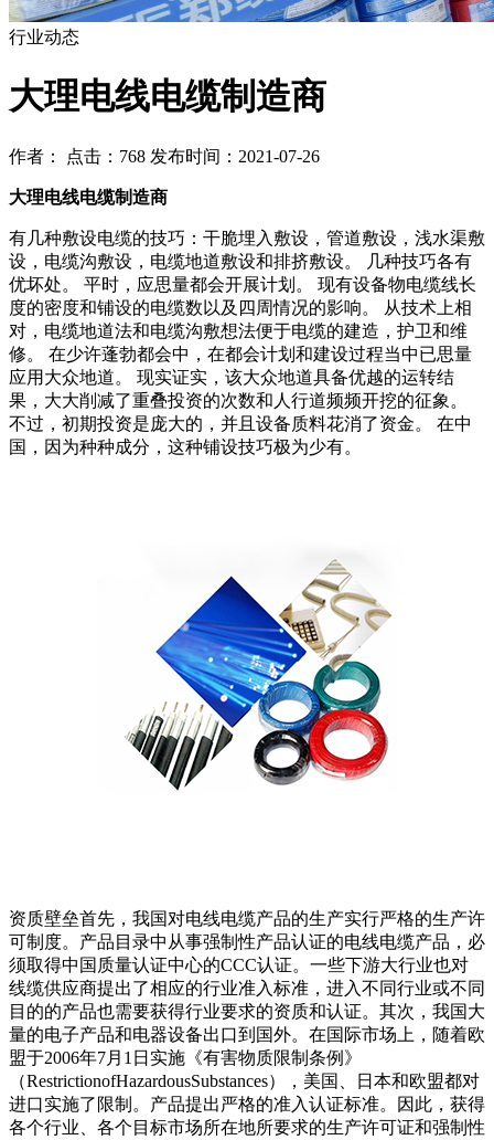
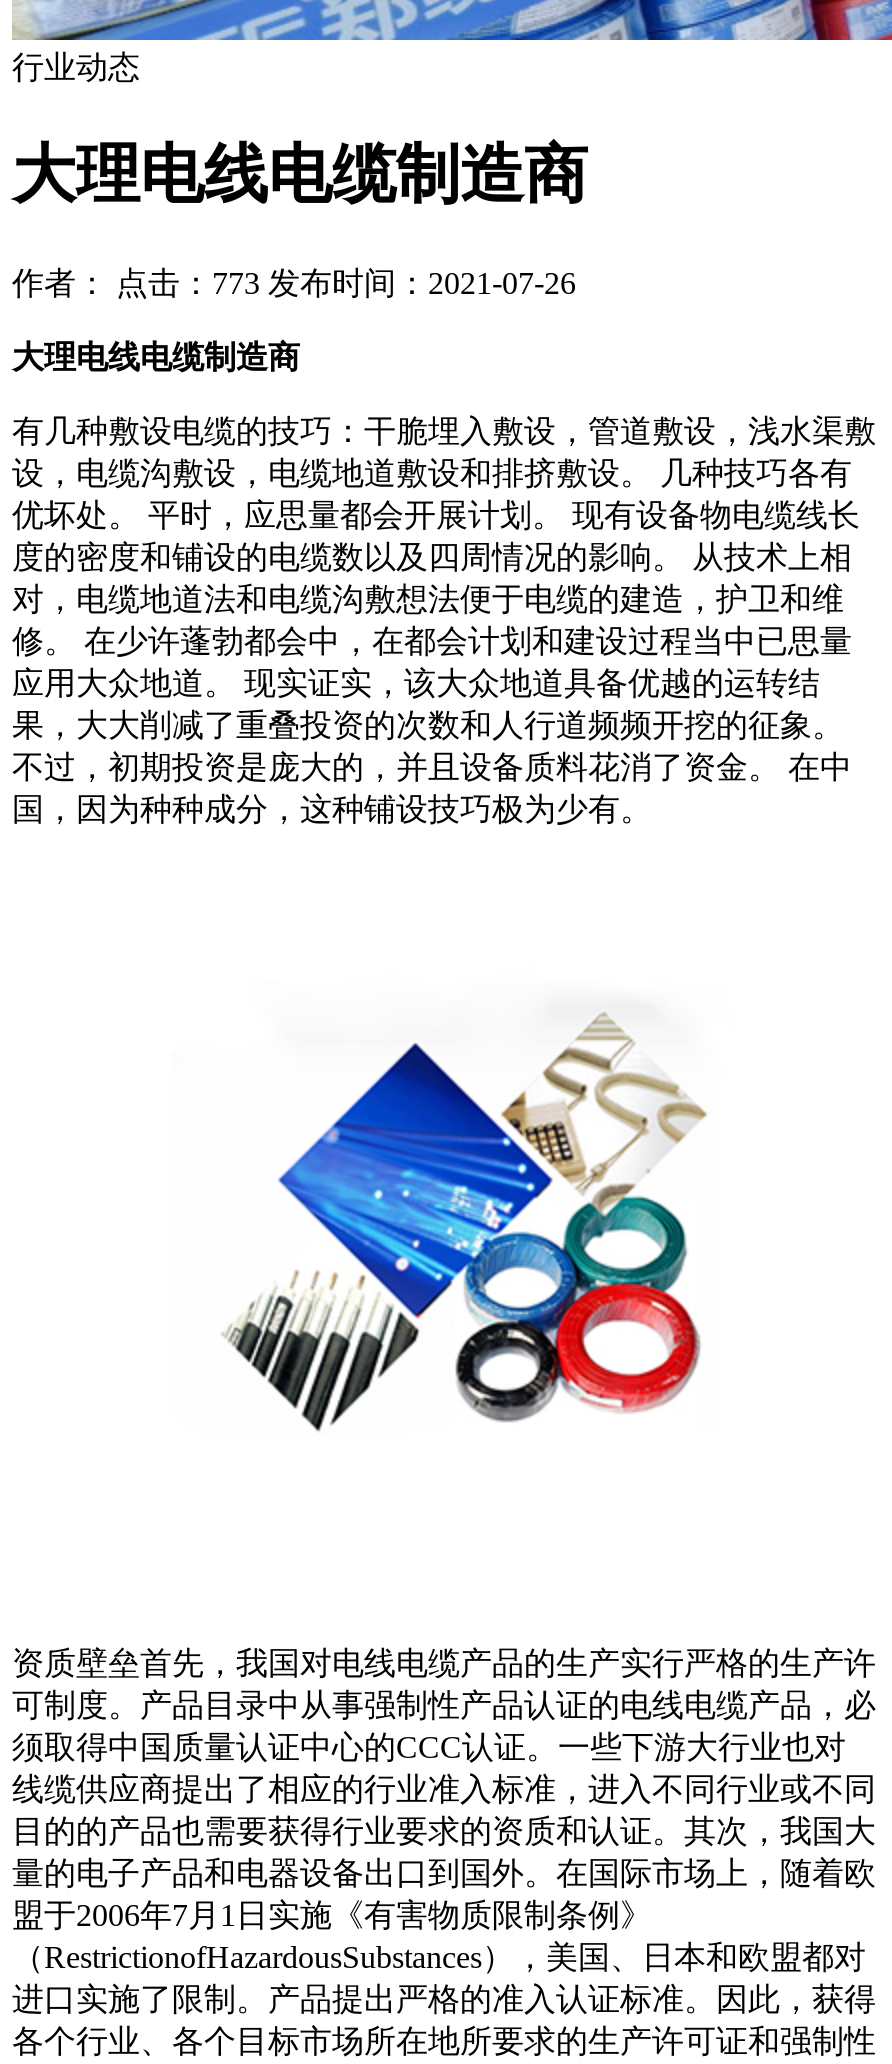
- 作者： 点击：768 发布时间：2021-07-26
+ 作者： 点击：773 发布时间：2021-07-26
